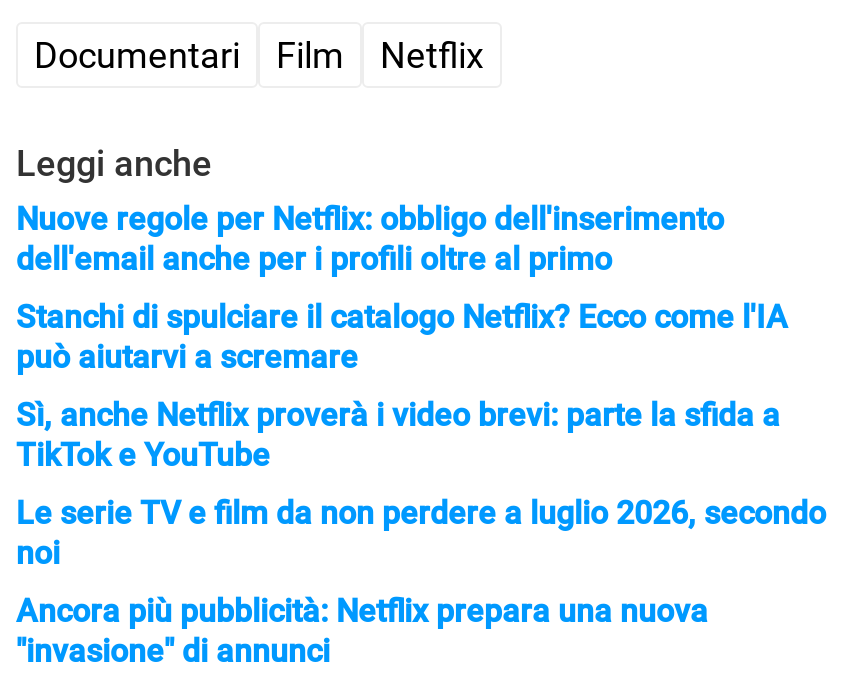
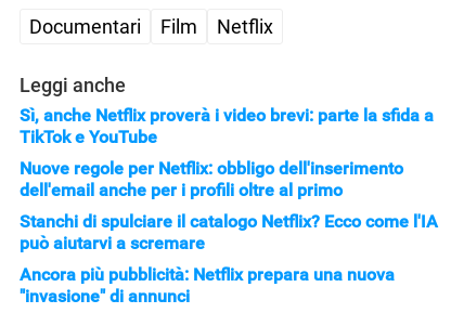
moved down: Nuove regole per Netflix: obbligo dell'inserimento | dell'email anche per i profili oltre al primo | Stanchi di spulciare il catalogo Netflix? Ecco come l'IA | può aiutarvi a scremare

moved up: Sì, anche Netflix proverà i video brevi: parte la sfida a | TikTok e YouTube

- Le serie TV e film da non perdere a luglio 2026, secondo
- noi
